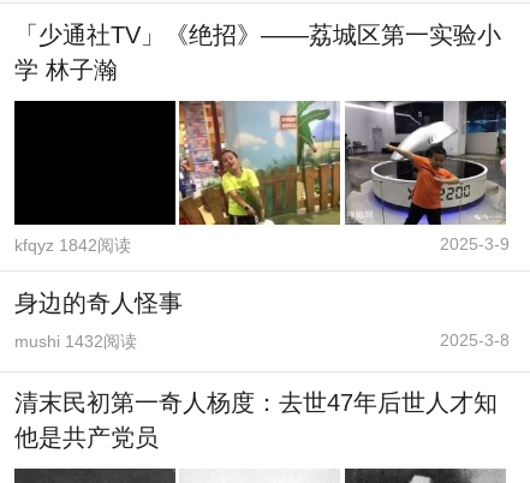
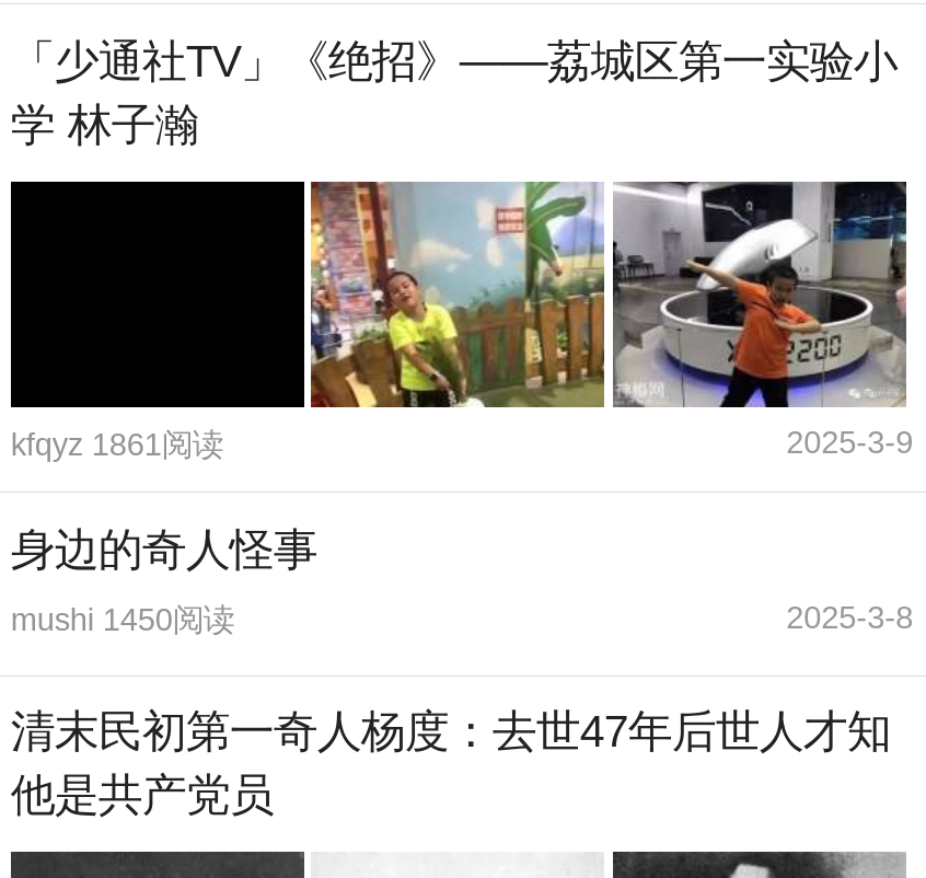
- kfqyz 1842阅读
+ kfqyz 1861阅读

- mushi 1432阅读
+ mushi 1450阅读
